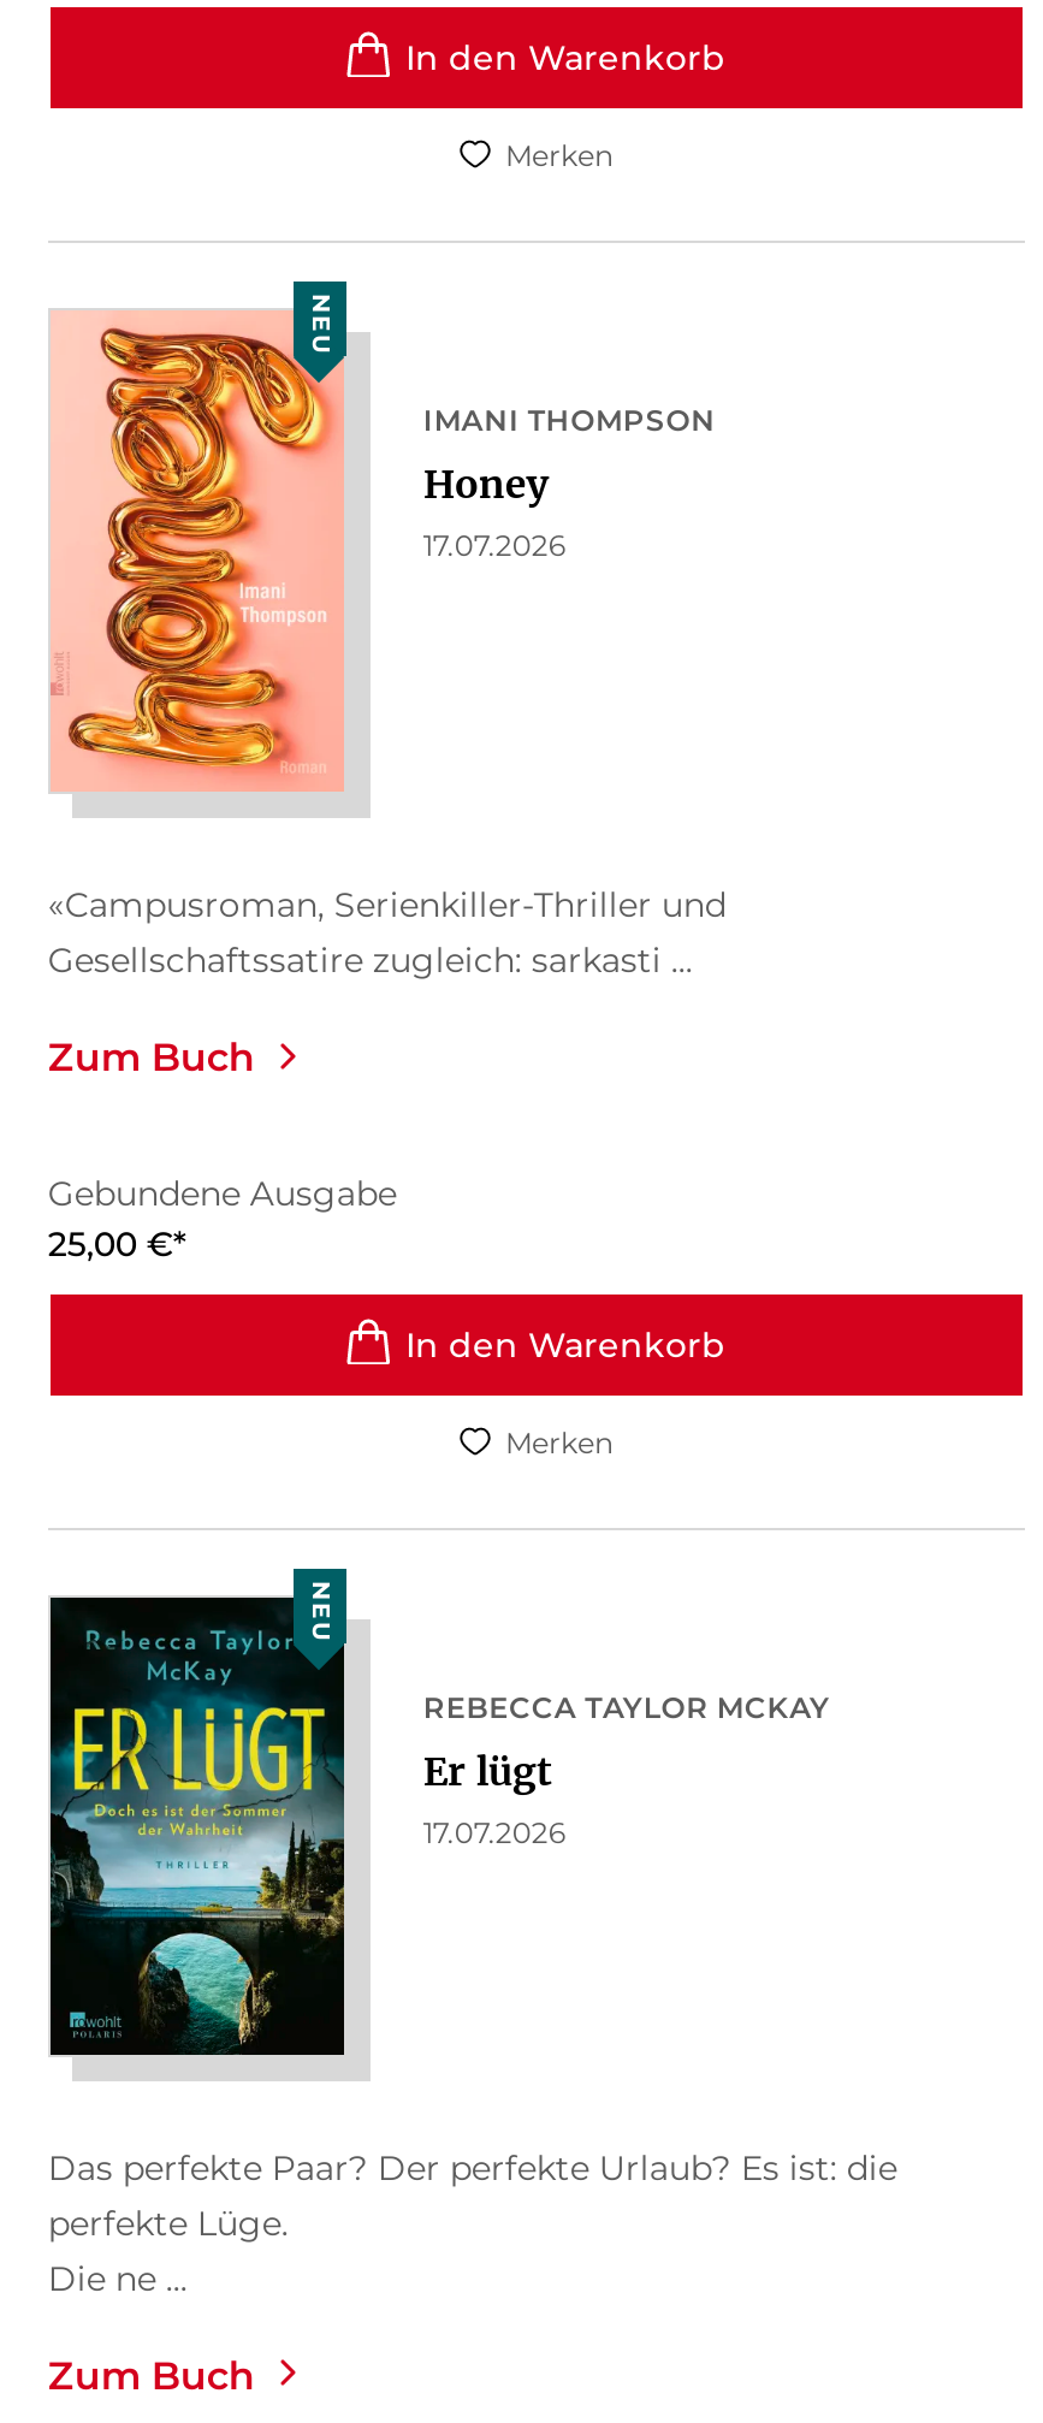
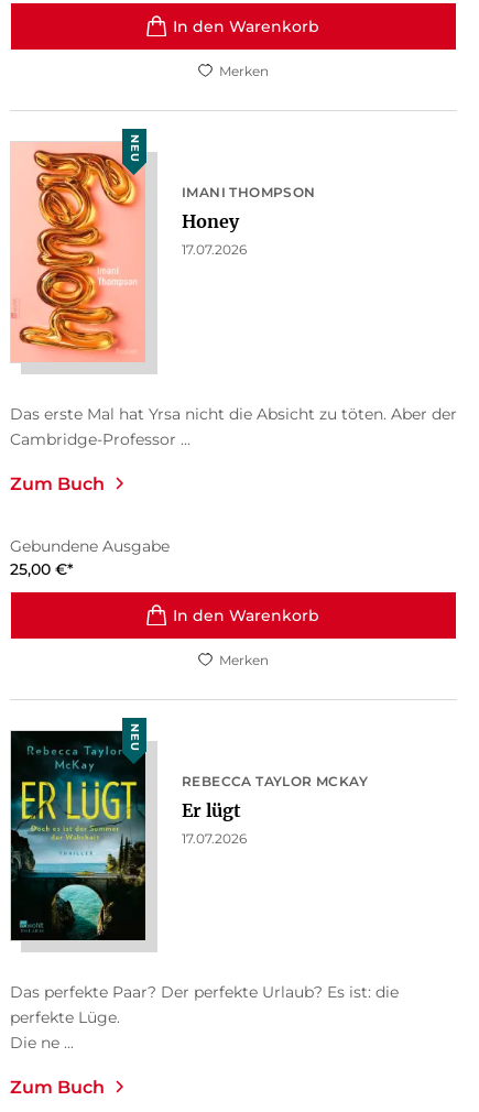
- «Campusroman, Serienkiller-Thriller und
- Gesellschaftssatire zugleich: sarkasti ...
+ Das erste Mal hat Yrsa nicht die Absicht zu töten. Aber der
+ Cambridge-Professor ...
